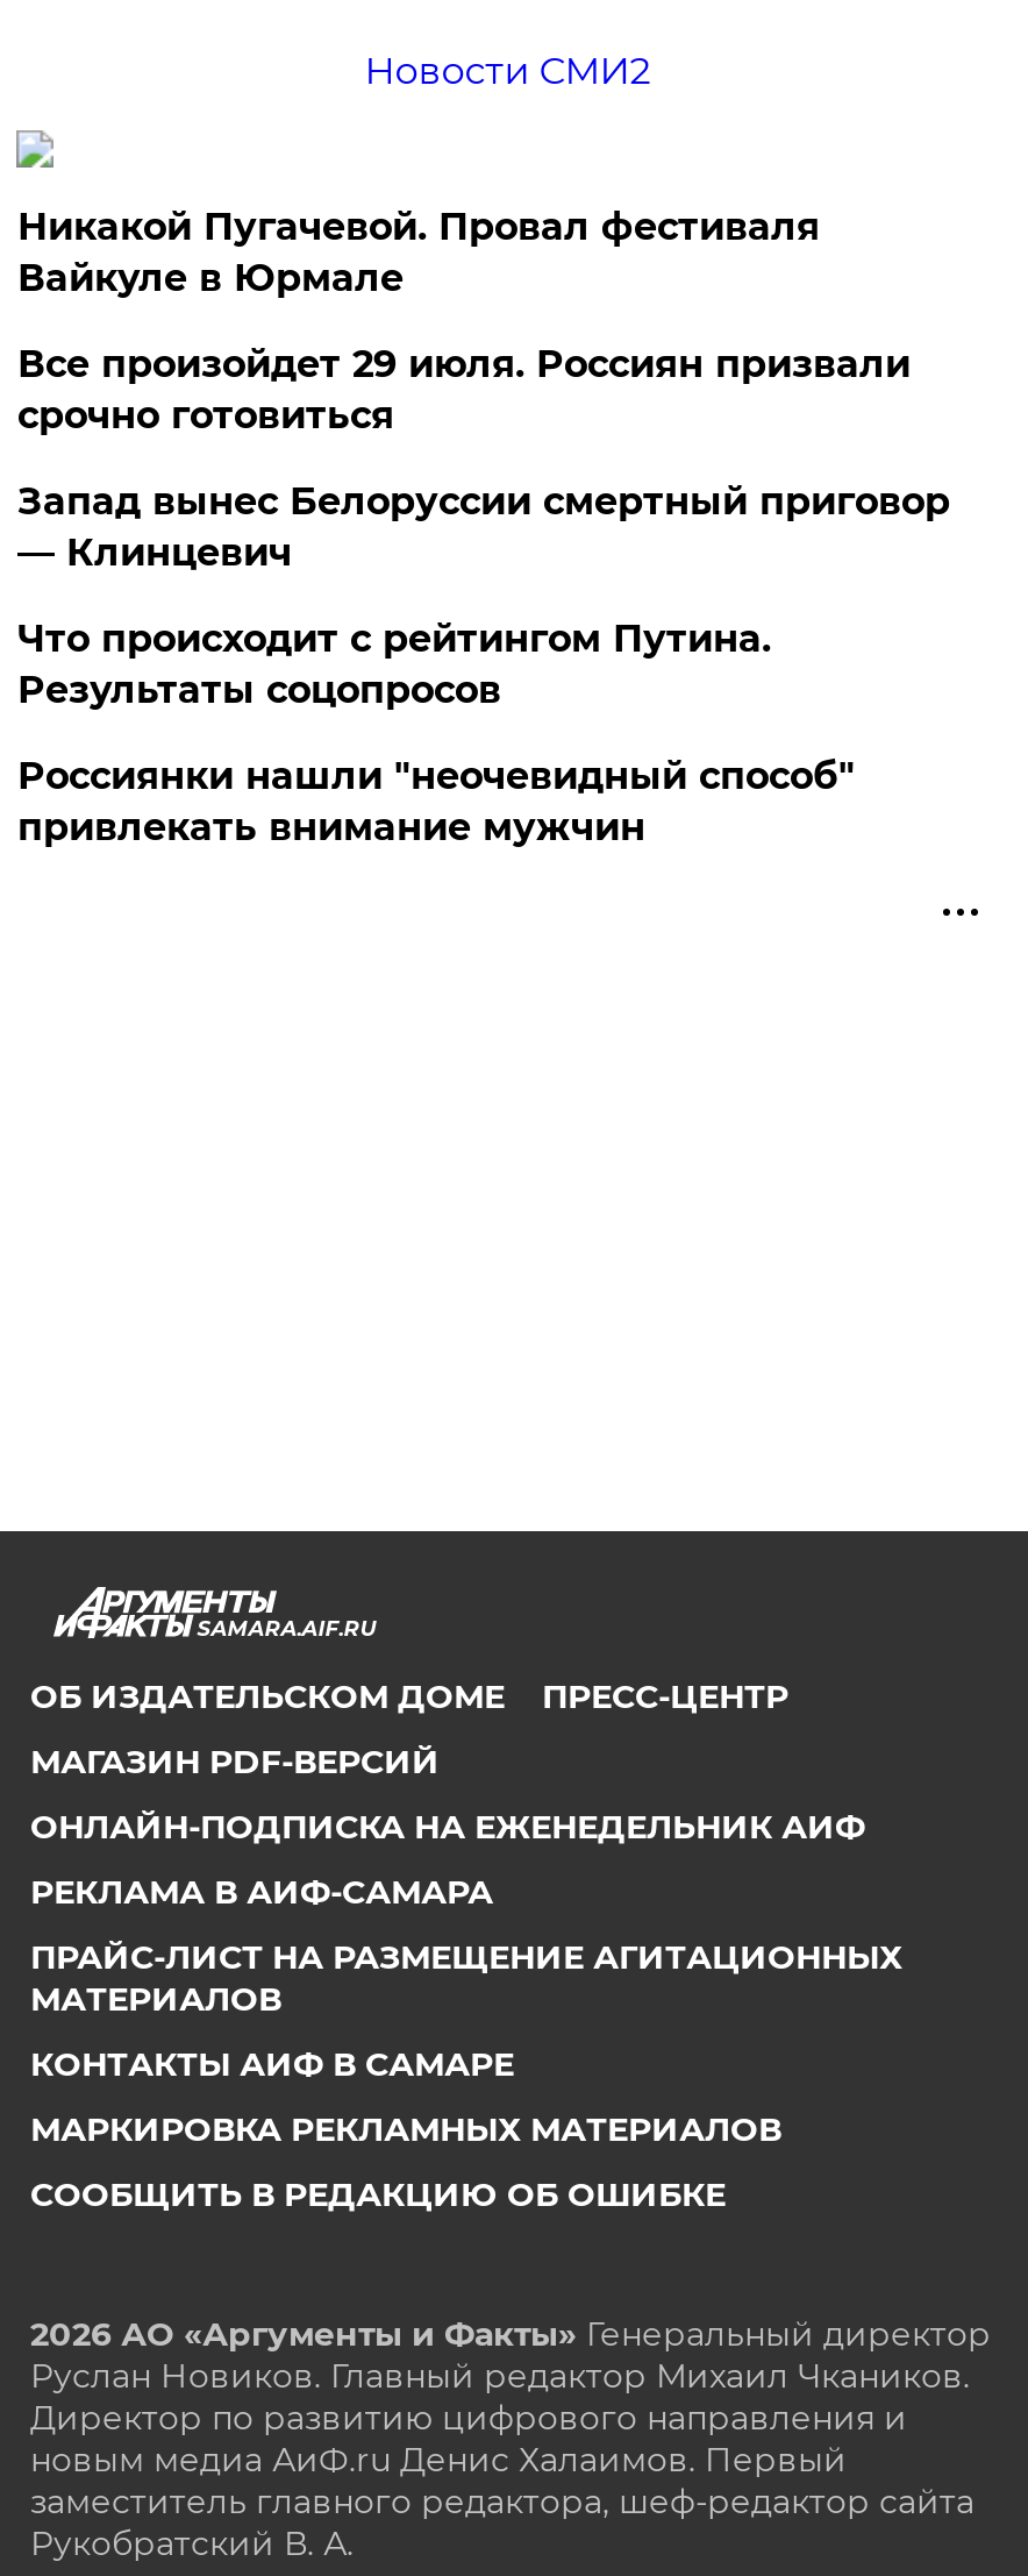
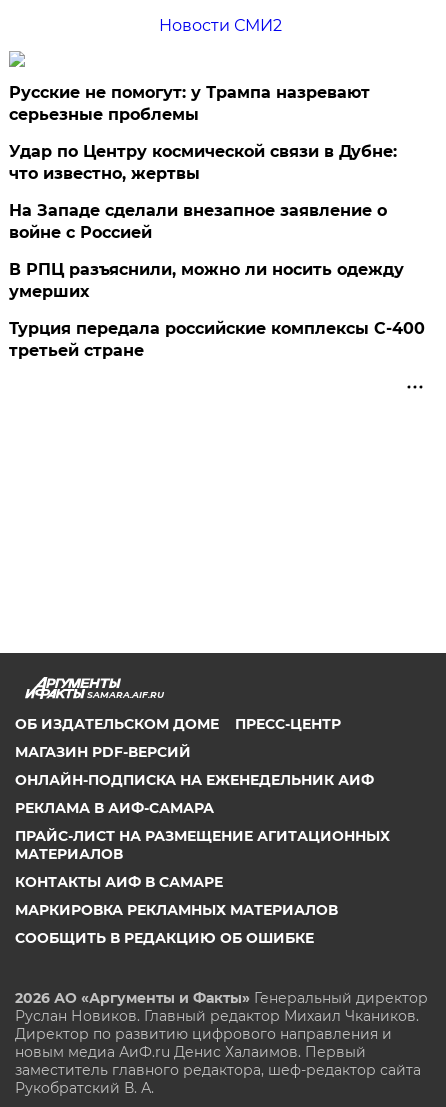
- Никакой Пугачевой. Провал фестиваля
- Вайкуле в Юрмале
+ Русские не помогут: у Трампа назревают
+ серьезные проблемы

- Все произойдет 29 июля. Россиян призвали
- срочно готовиться
+ Удар по Центру космической связи в Дубне:
+ что известно, жертвы

- Запад вынес Белоруссии смертный приговор
- — Клинцевич
+ На Западе сделали внезапное заявление о
+ войне с Россией

- Что происходит с рейтингом Путина.
- Результаты соцопросов
+ В РПЦ разъяснили, можно ли носить одежду
+ умерших

- Россиянки нашли "неочевидный способ"
- привлекать внимание мужчин
+ Турция передала российские комплексы С-400
+ третьей стране
